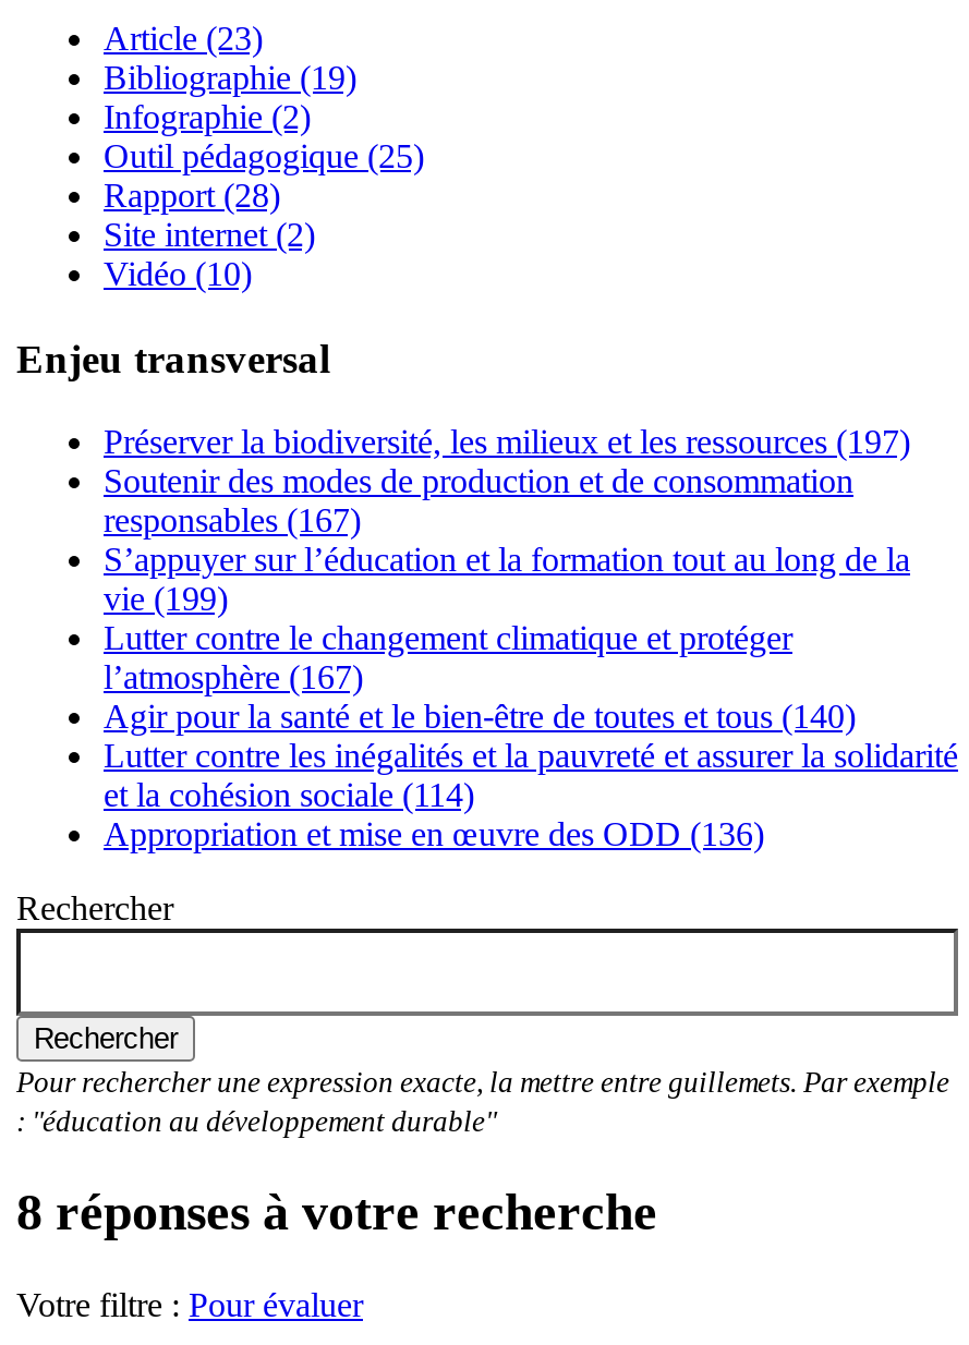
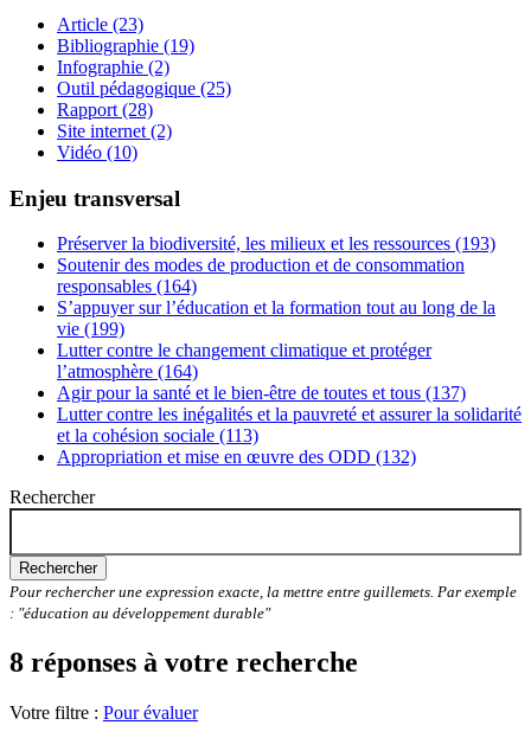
- Préserver la biodiversité, les milieux et les ressources (197)
+ Préserver la biodiversité, les milieux et les ressources (193)

- responsables (167)
+ responsables (164)

- l’atmosphère (167)
+ l’atmosphère (164)

- Agir pour la santé et le bien-être de toutes et tous (140)
+ Agir pour la santé et le bien-être de toutes et tous (137)

- et la cohésion sociale (114)
+ et la cohésion sociale (113)

- Appropriation et mise en œuvre des ODD (136)
+ Appropriation et mise en œuvre des ODD (132)
